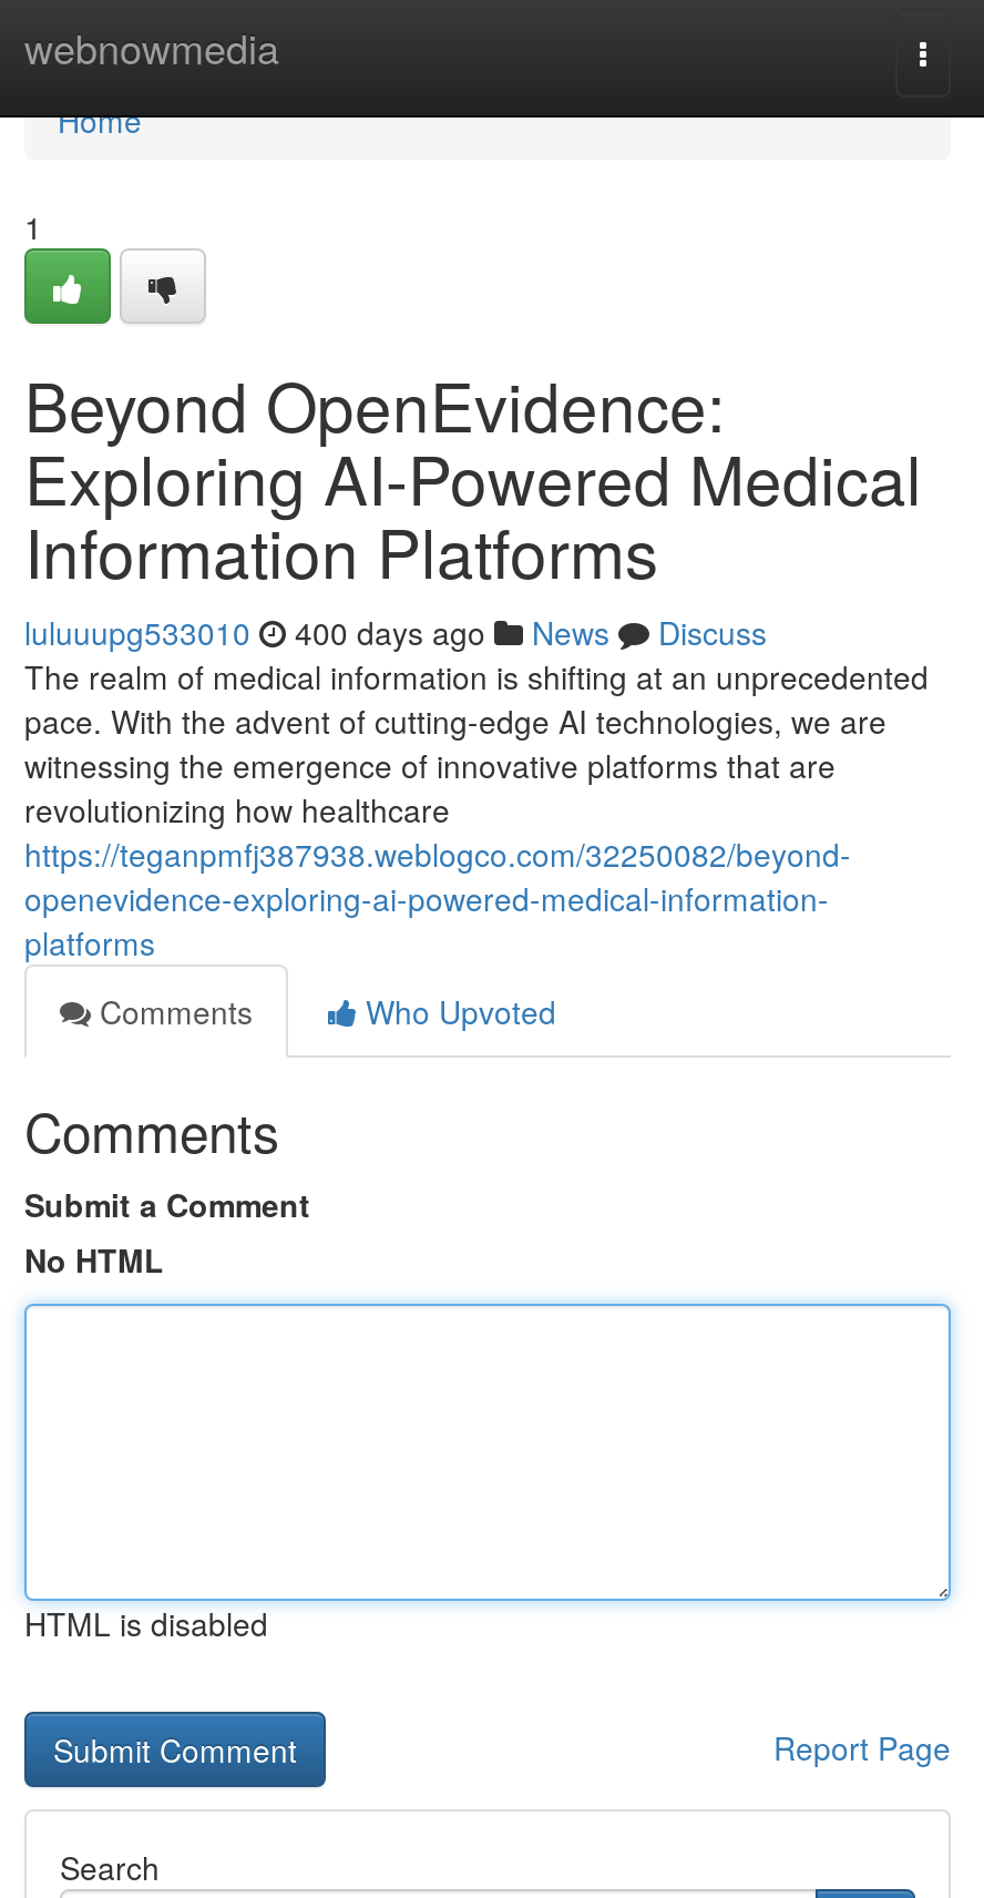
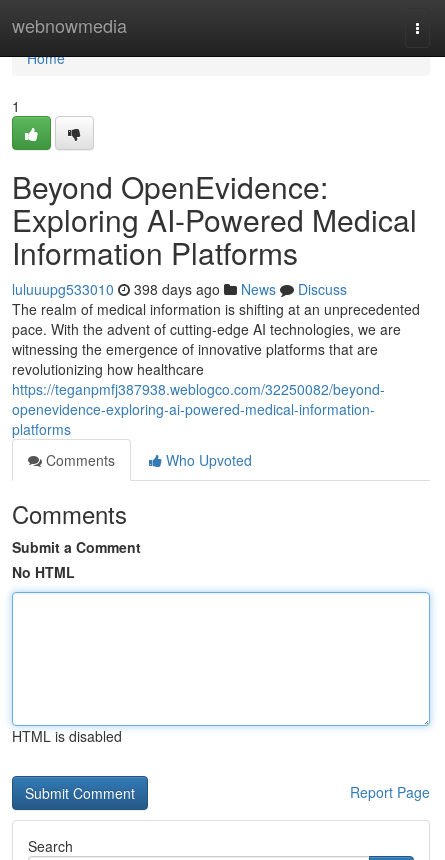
- luluuupg533010 400 days ago News Discuss
+ luluuupg533010 398 days ago News Discuss
